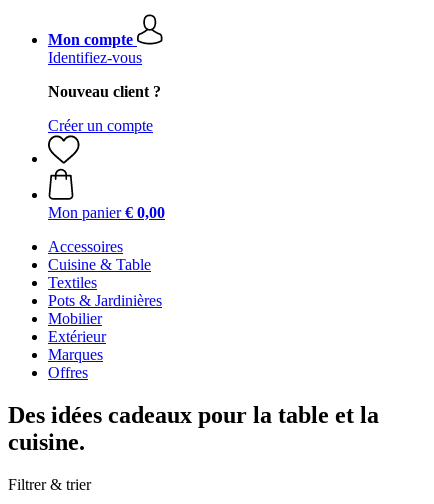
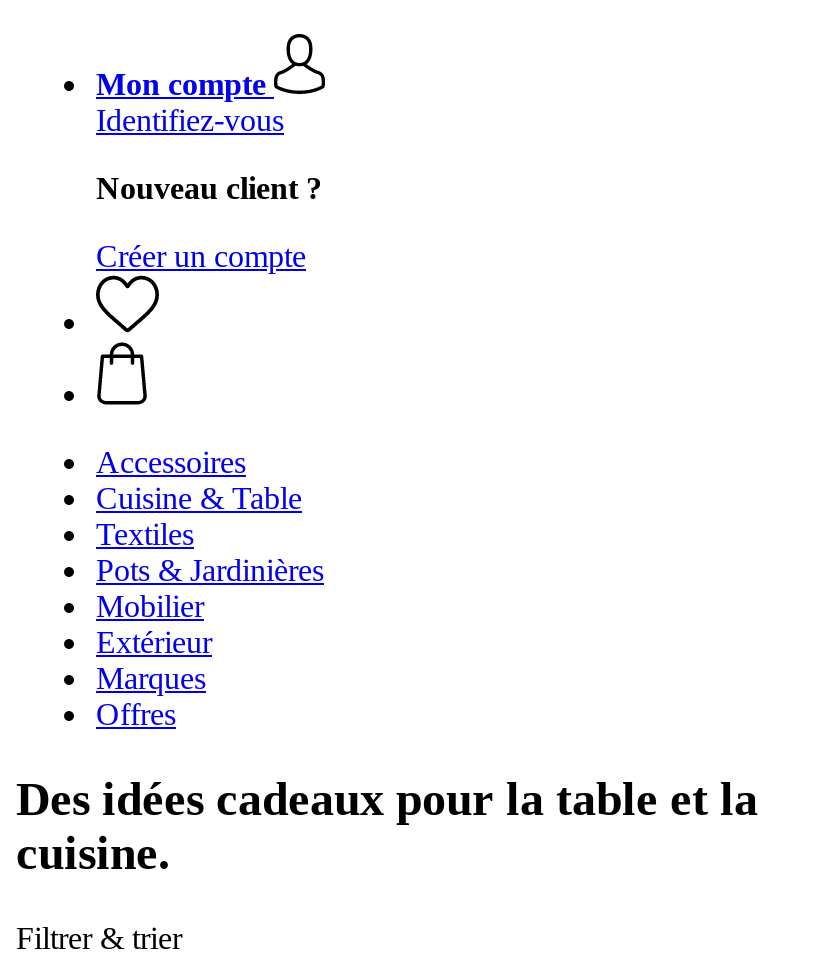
- Mon panier € 0,00
